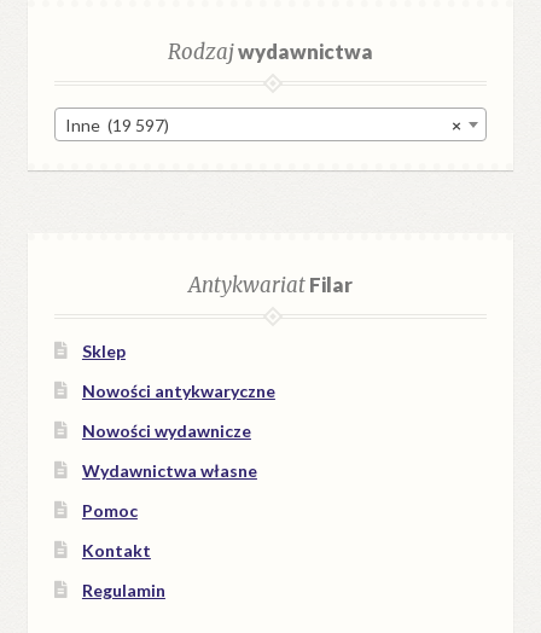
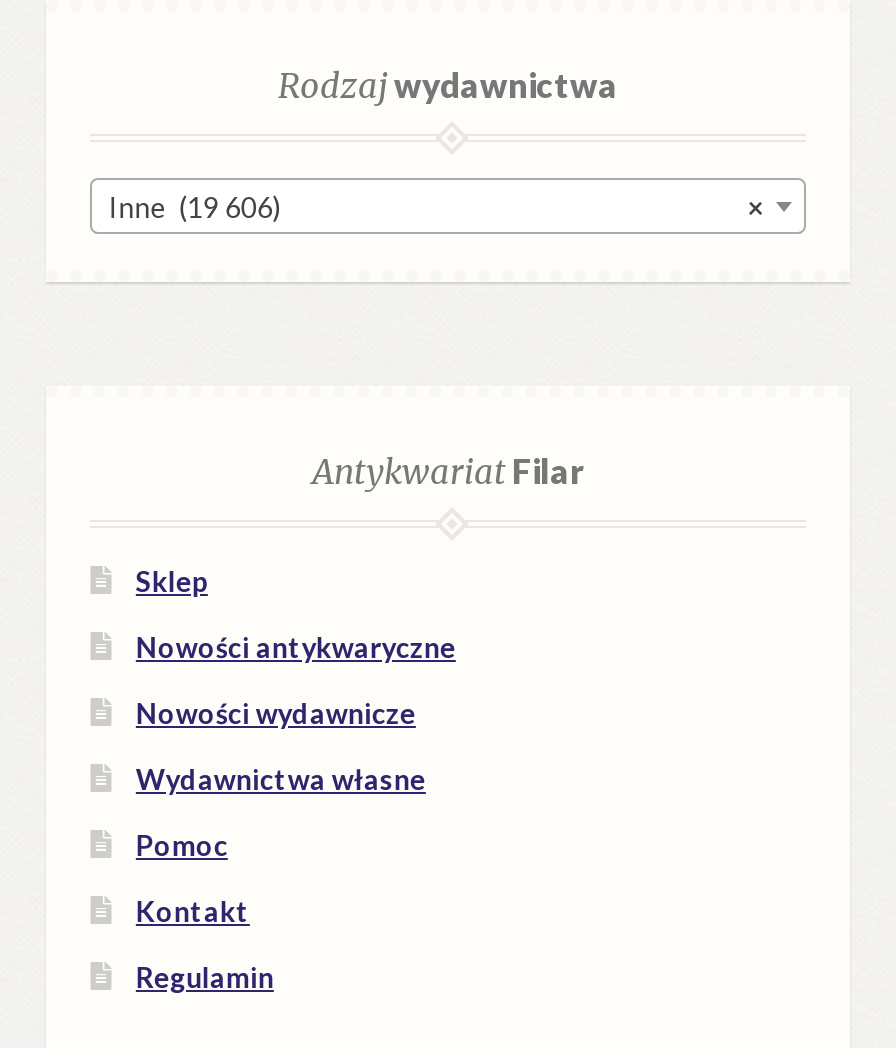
- Inne (19 597)
+ Inne (19 606)
